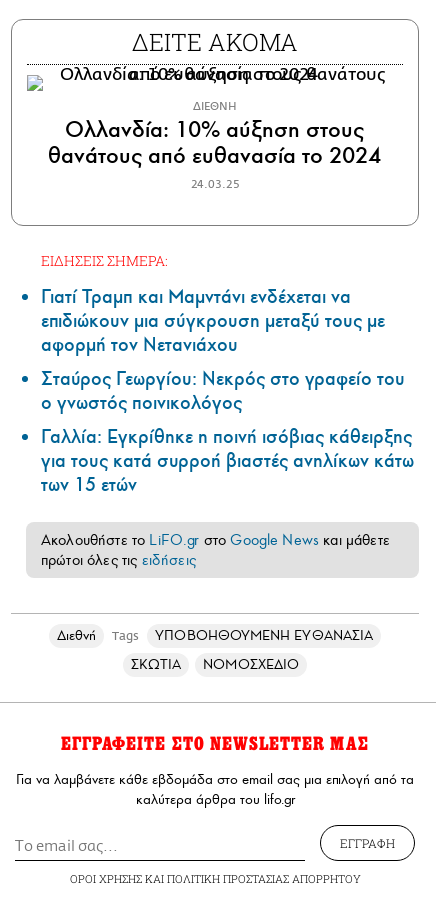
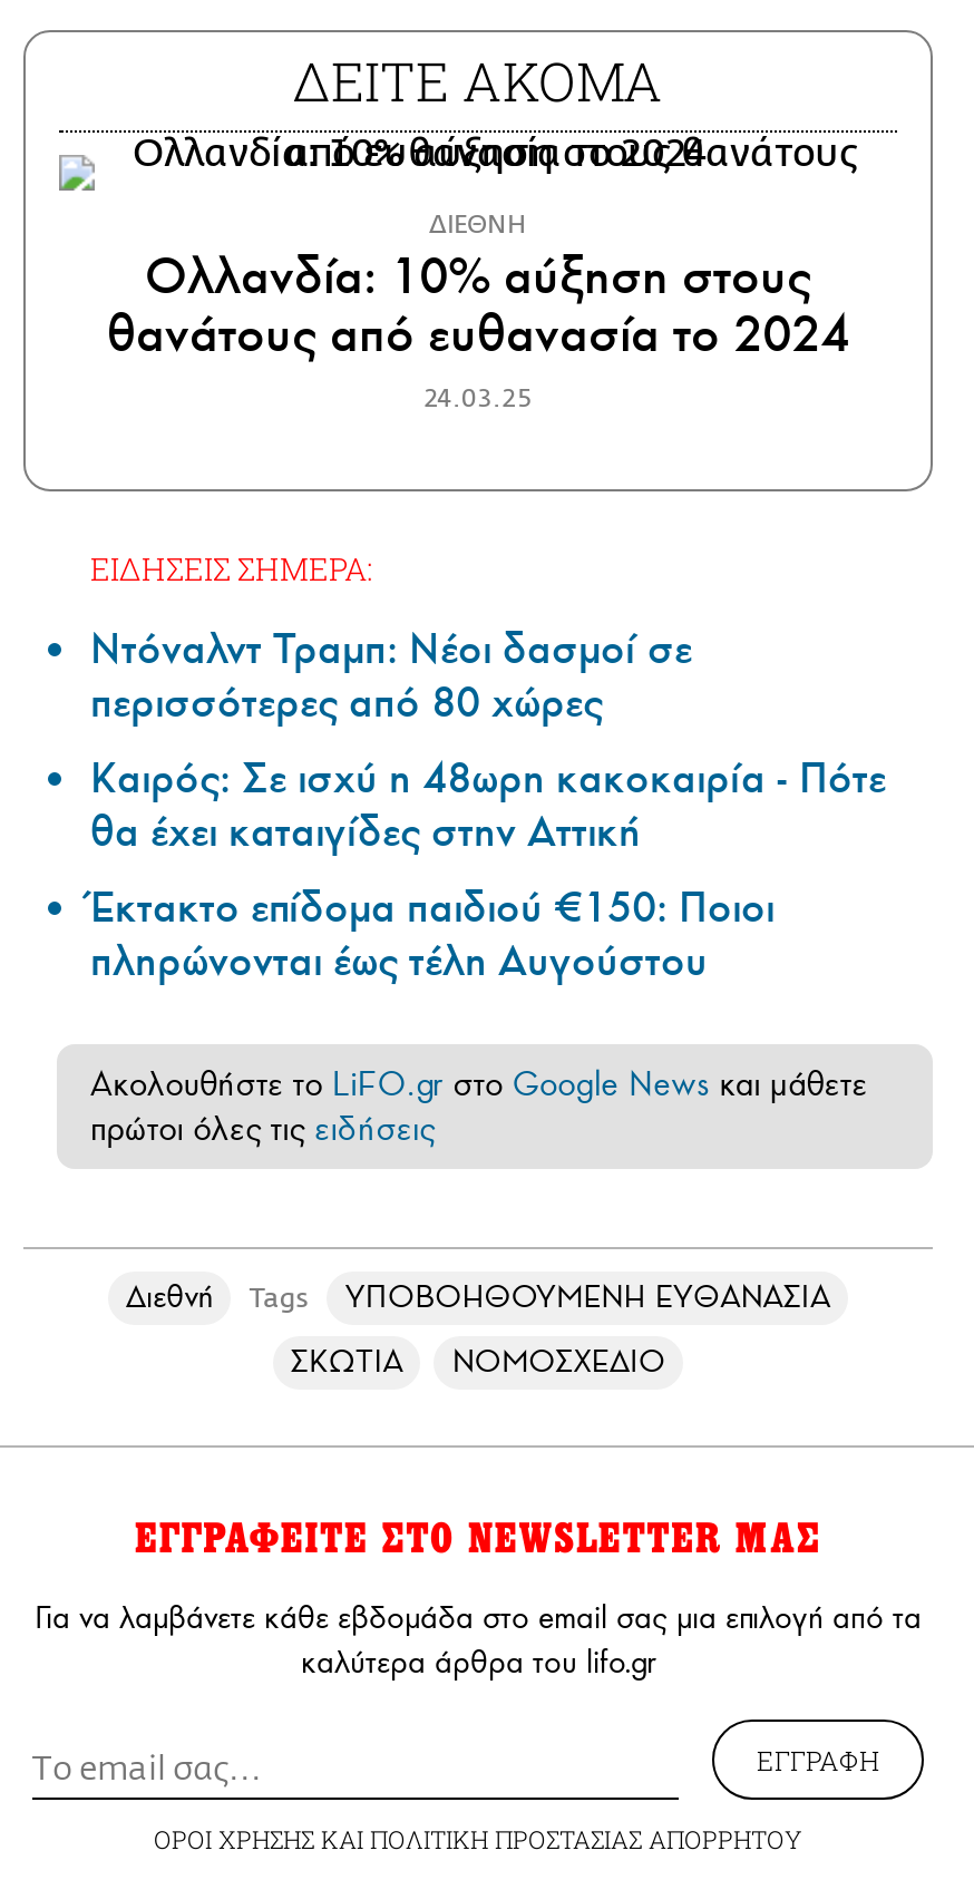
- Γιατί Τραμπ και Μαμντάνι ενδέχεται να
- επιδιώκουν μια σύγκρουση μεταξύ τους με
- αφορμή τον Νετανιάχου
- Σταύρος Γεωργίου: Νεκρός στο γραφείο του
- ο γνωστός ποινικολόγος
- Γαλλία: Εγκρίθηκε η ποινή ισόβιας κάθειρξης
- για τους κατά συρροή βιαστές ανηλίκων κάτω
- των 15 ετών
+ Ντόναλντ Τραμπ: Νέοι δασμοί σε
+ περισσότερες από 80 χώρες
+ Καιρός: Σε ισχύ η 48ωρη κακοκαιρία - Πότε
+ θα έχει καταιγίδες στην Αττική
+ Έκτακτο επίδομα παιδιού €150: Ποιοι
+ πληρώνονται έως τέλη Αυγούστου
